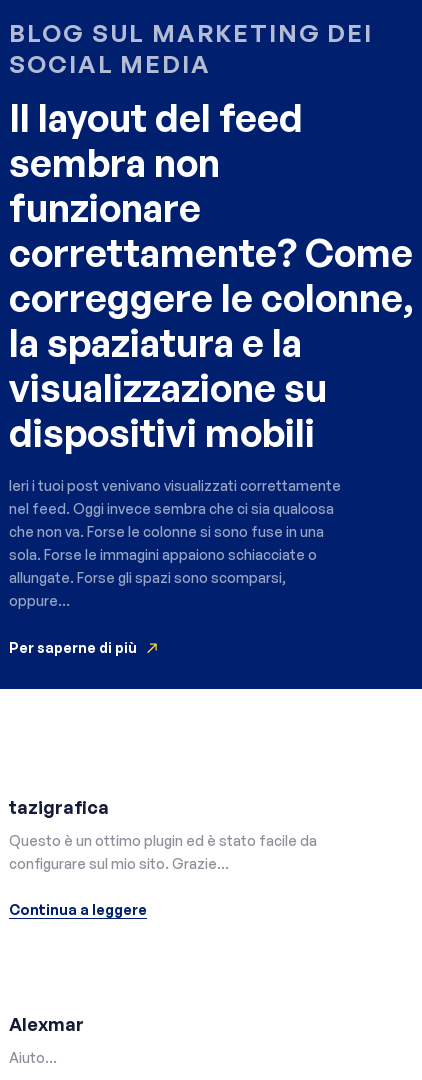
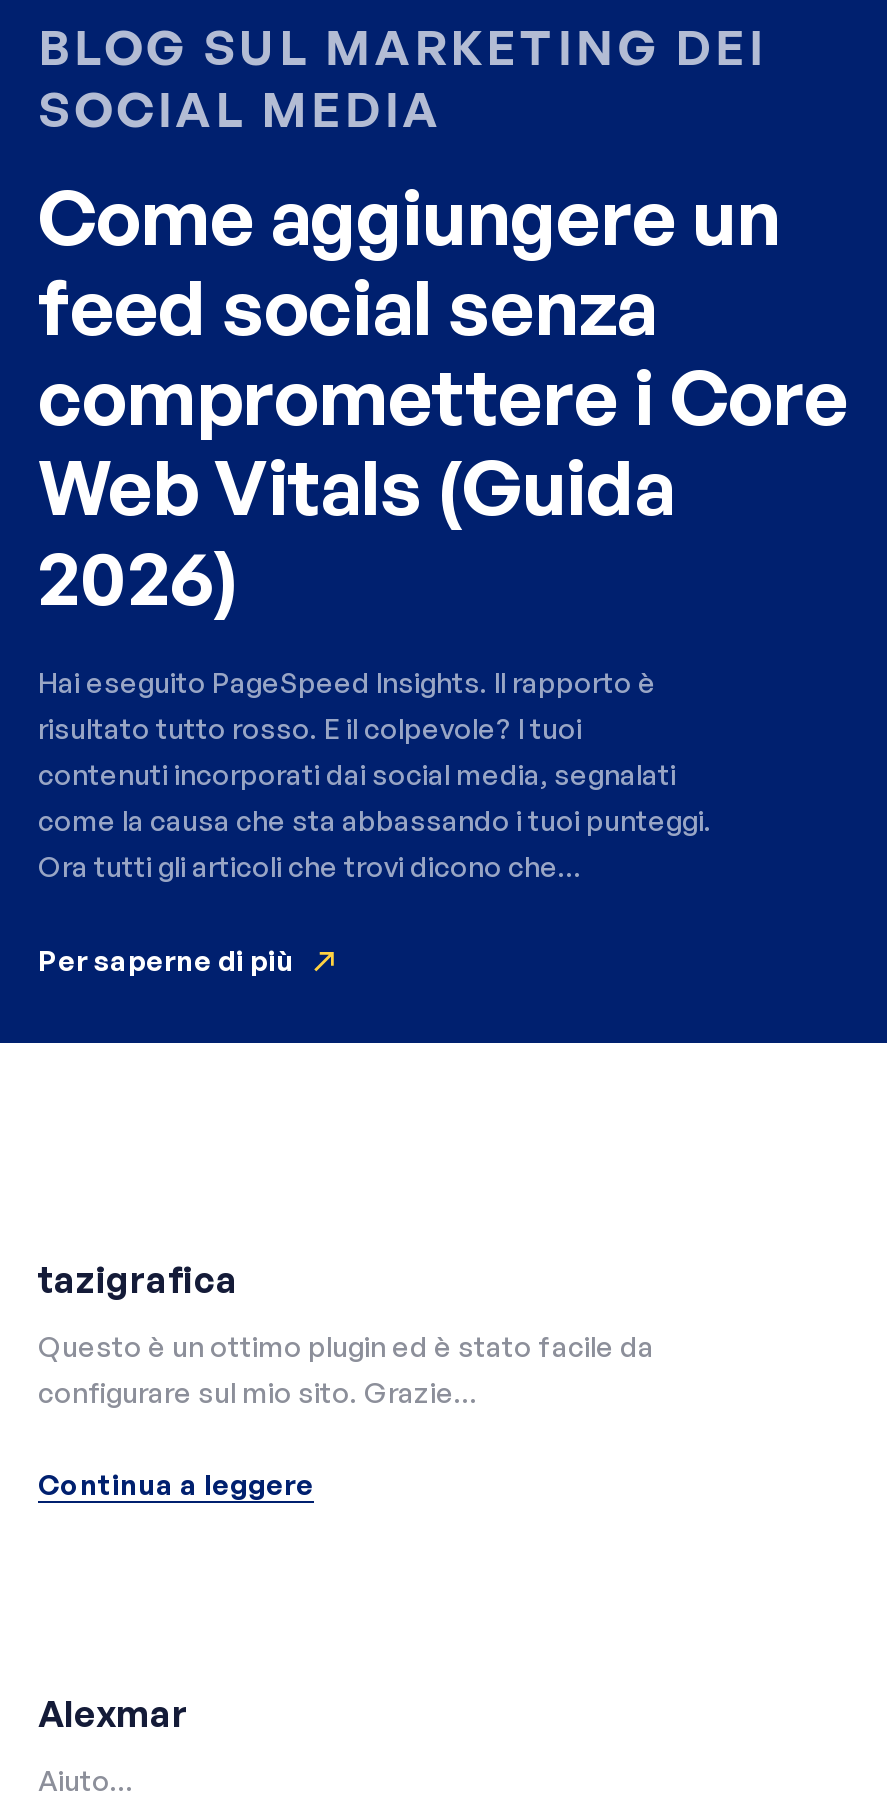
- Il layout del feed
- sembra non
- funzionare
- correttamente? Come
- correggere le colonne,
- la spaziatura e la
- visualizzazione su
- dispositivi mobili
- Ieri i tuoi post venivano visualizzati correttamente
- nel feed. Oggi invece sembra che ci sia qualcosa
- che non va. Forse le colonne si sono fuse in una
- sola. Forse le immagini appaiono schiacciate o
- allungate. Forse gli spazi sono scomparsi,
- oppure...
+ Come aggiungere un
+ feed social senza
+ compromettere i Core
+ Web Vitals (Guida
+ 2026)
+ Hai eseguito PageSpeed Insights. Il rapporto è
+ risultato tutto rosso. E il colpevole? I tuoi
+ contenuti incorporati dai social media, segnalati
+ come la causa che sta abbassando i tuoi punteggi.
+ Ora tutti gli articoli che trovi dicono che...
